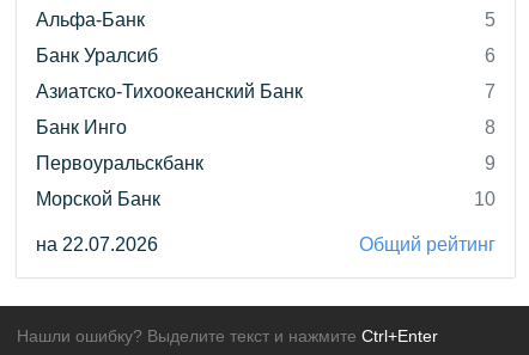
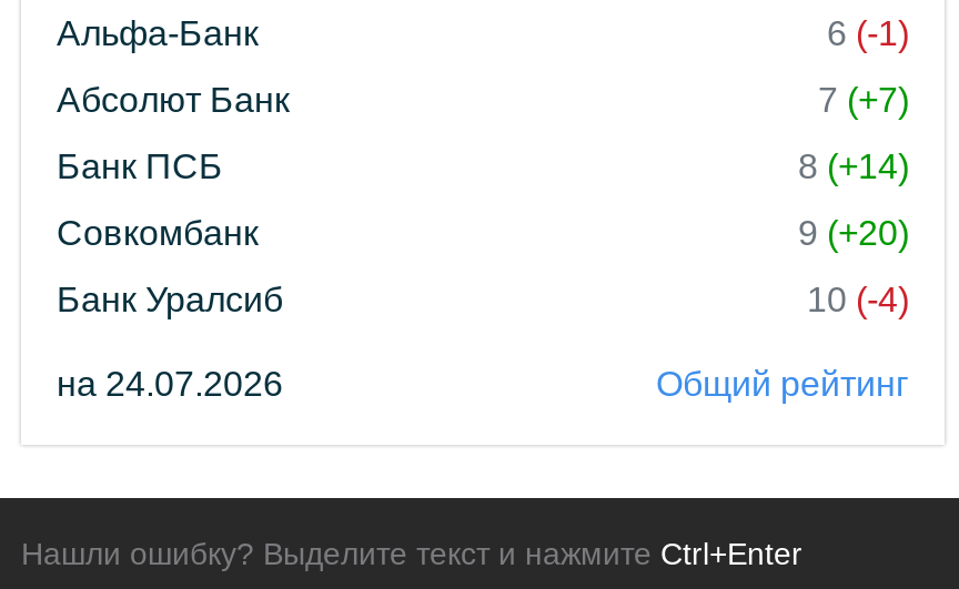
- 5
+ 6 (-1)
+ Абсолют Банк
+ 7 (+7)
+ Банк ПСБ
+ 8 (+14)
+ Совкомбанк
+ 9 (+20)

- 6
- Азиатско-Тихоокеанский Банк
- 7
- Банк Инго
- 8
- Первоуральскбанк
- 9
- Морской Банк
- 10
- на 22.07.2026
+ 10 (-4)
+ на 24.07.2026

moved down: Банк Уралсиб
